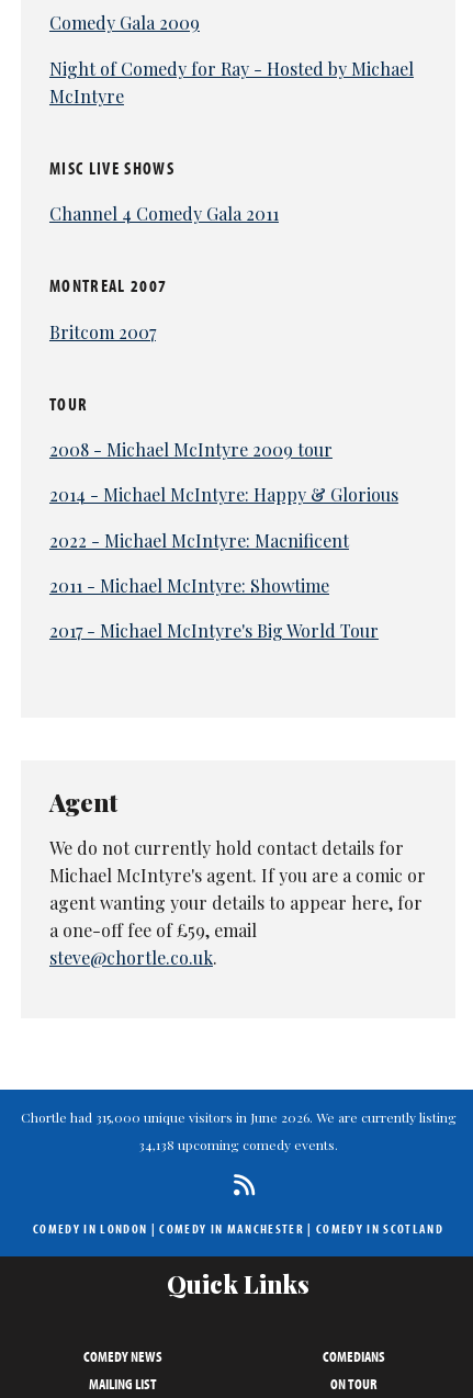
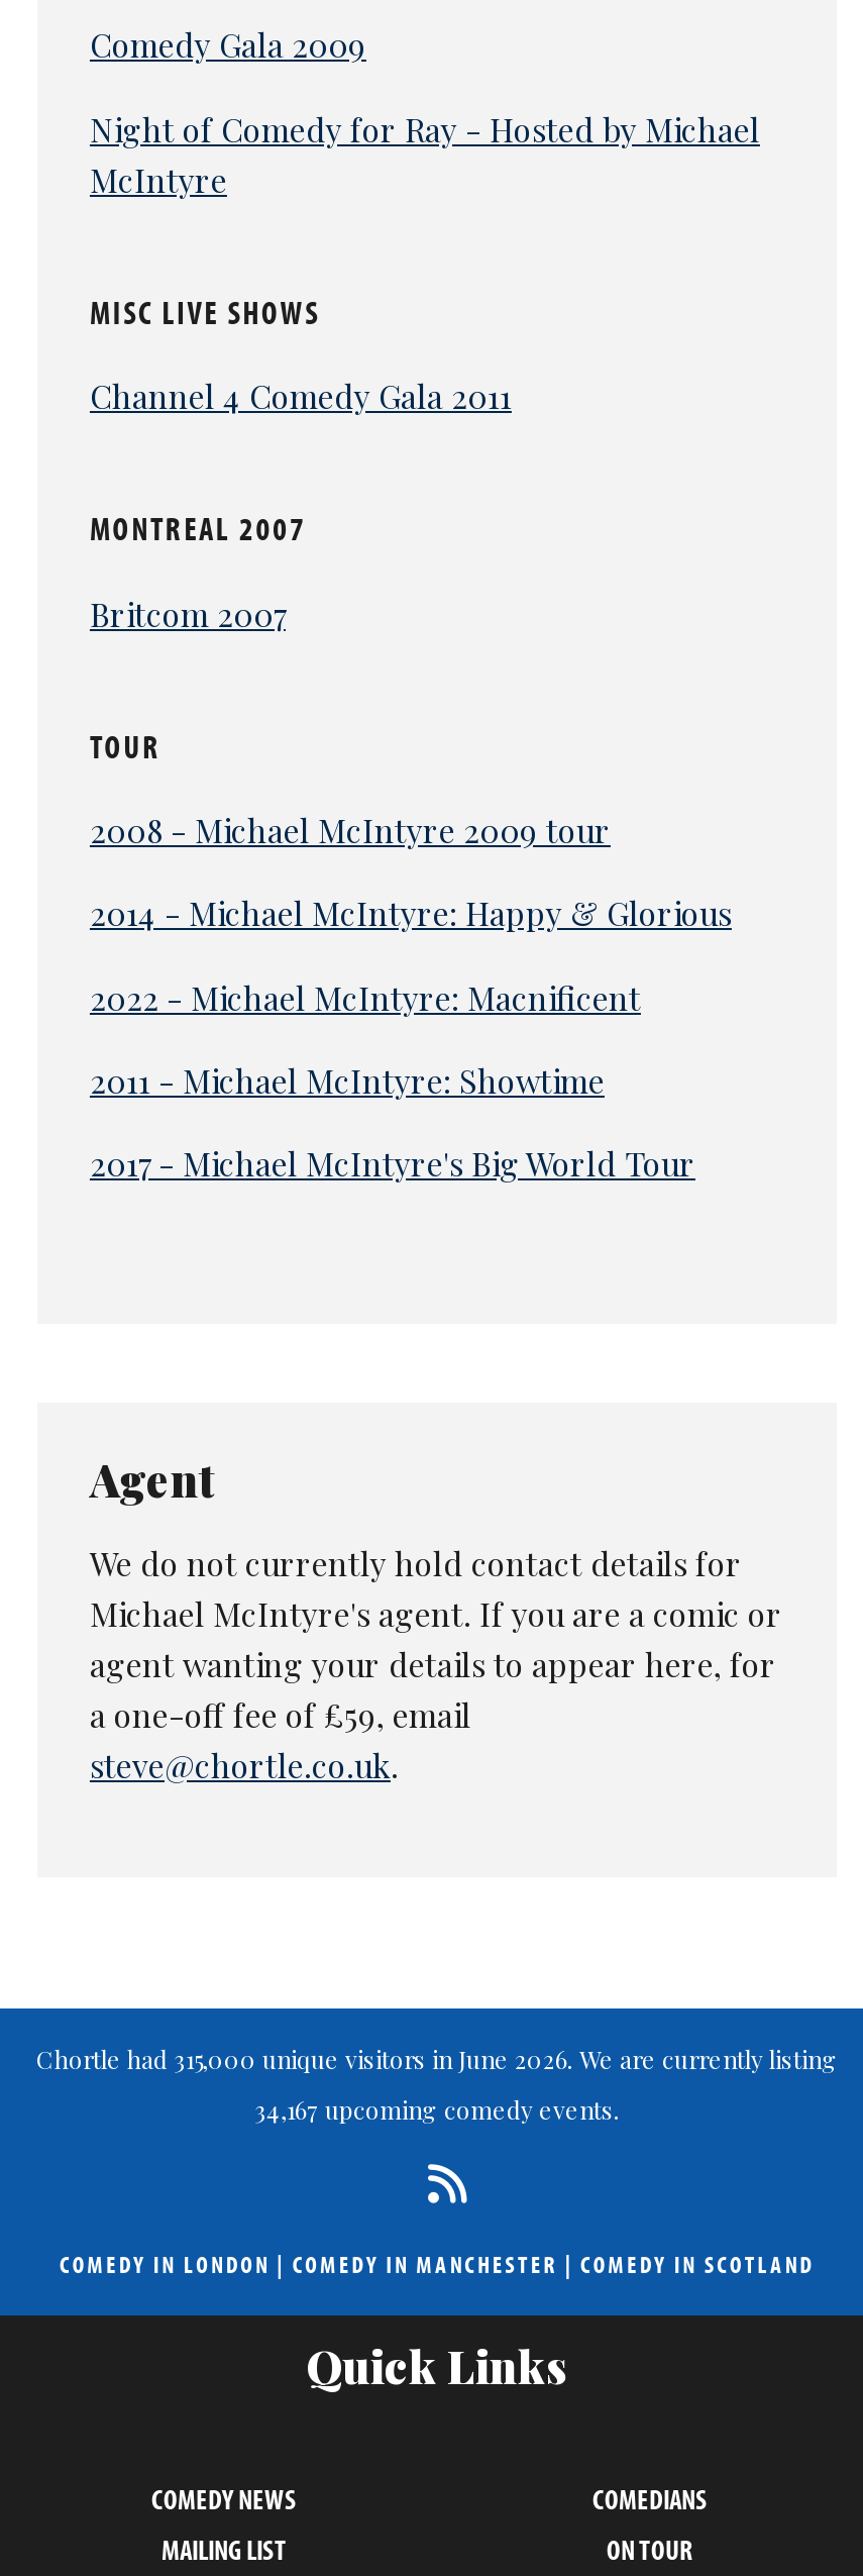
- 34,138 upcoming comedy events.
+ 34,167 upcoming comedy events.
